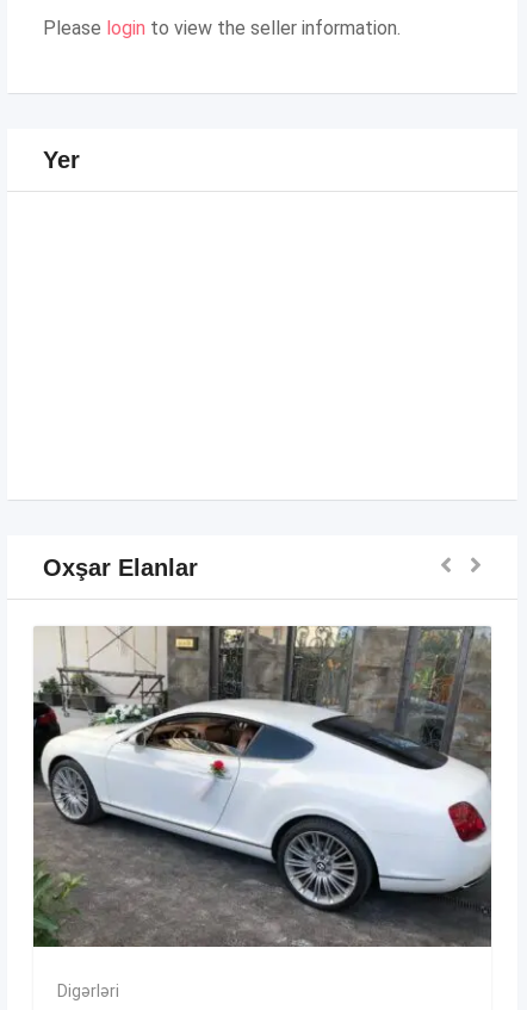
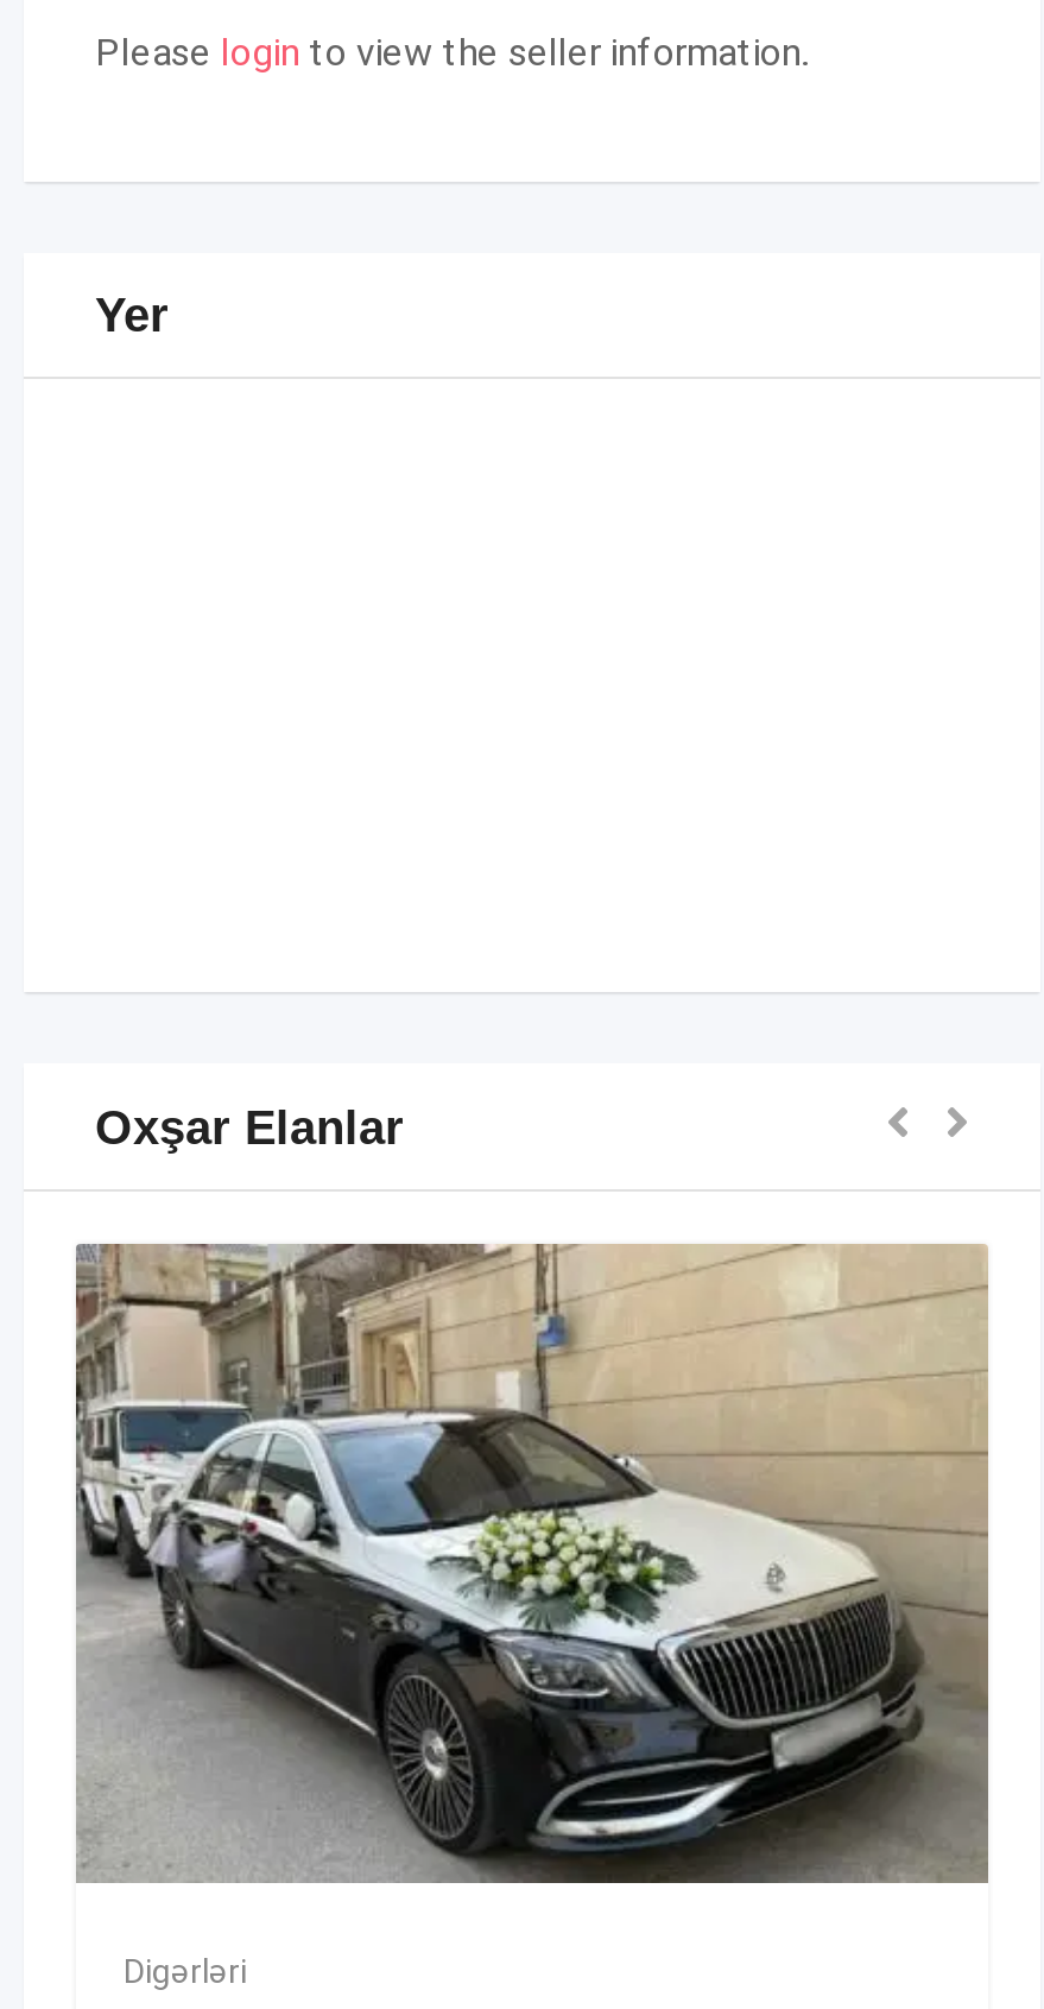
- [image]
+ [image]
